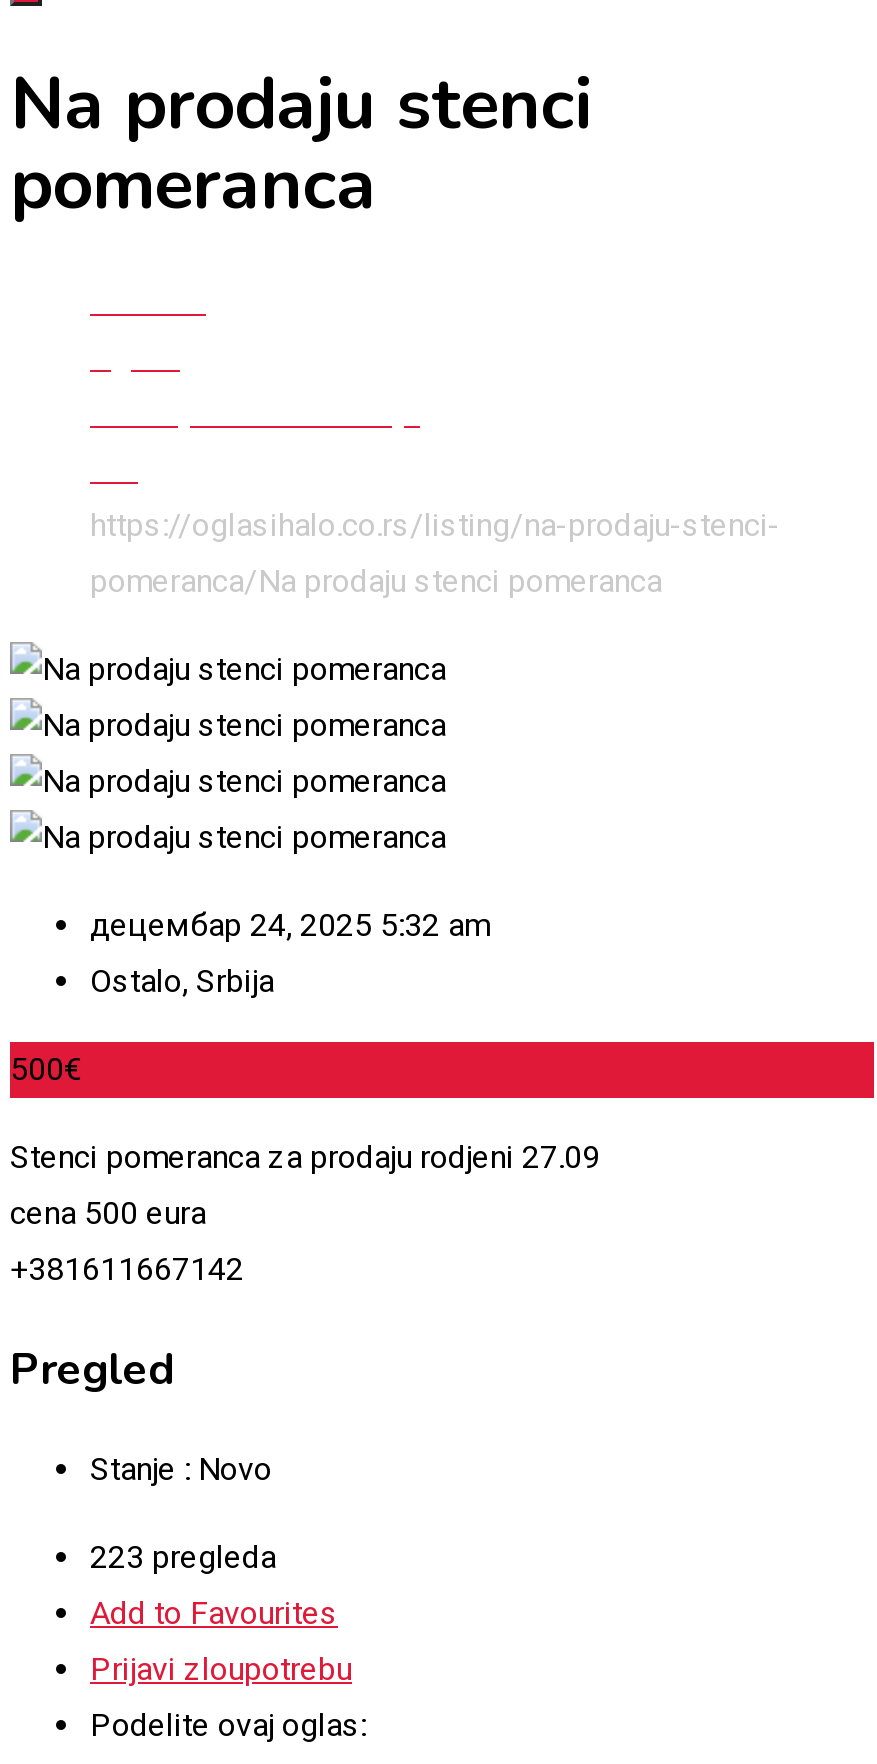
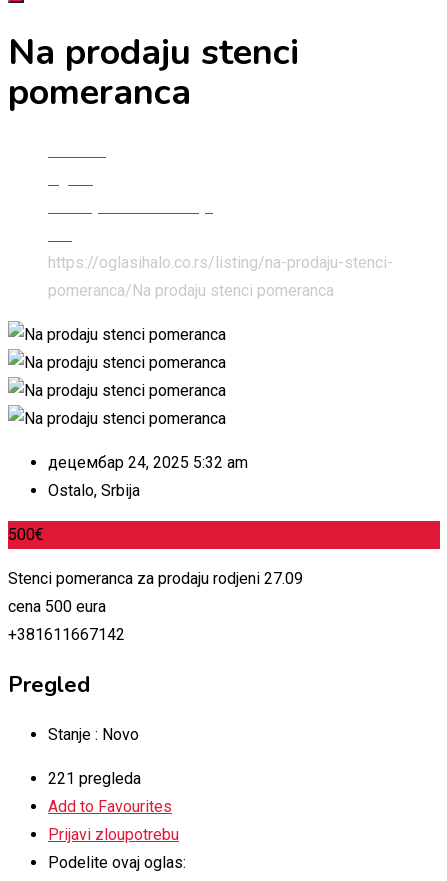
- 223 pregleda
+ 221 pregleda
